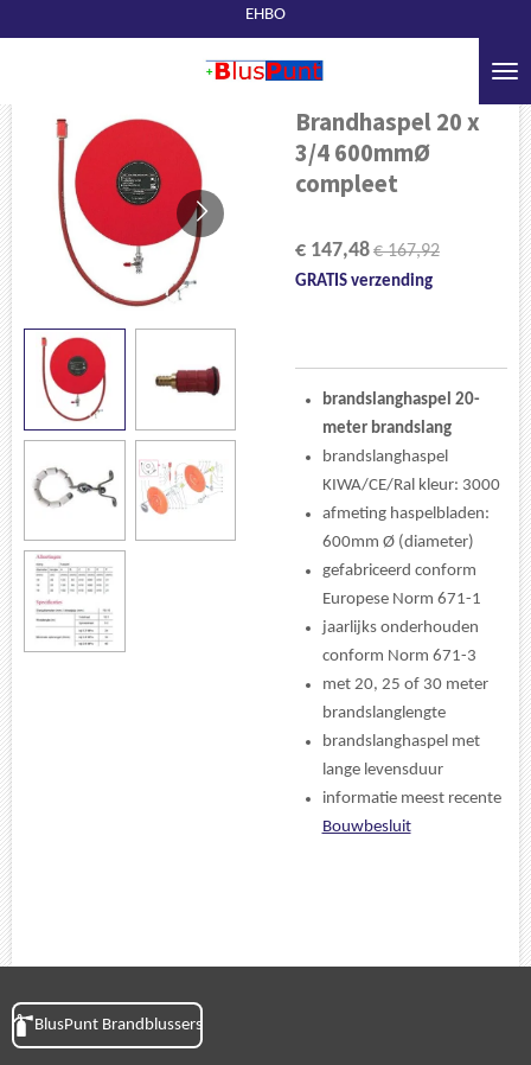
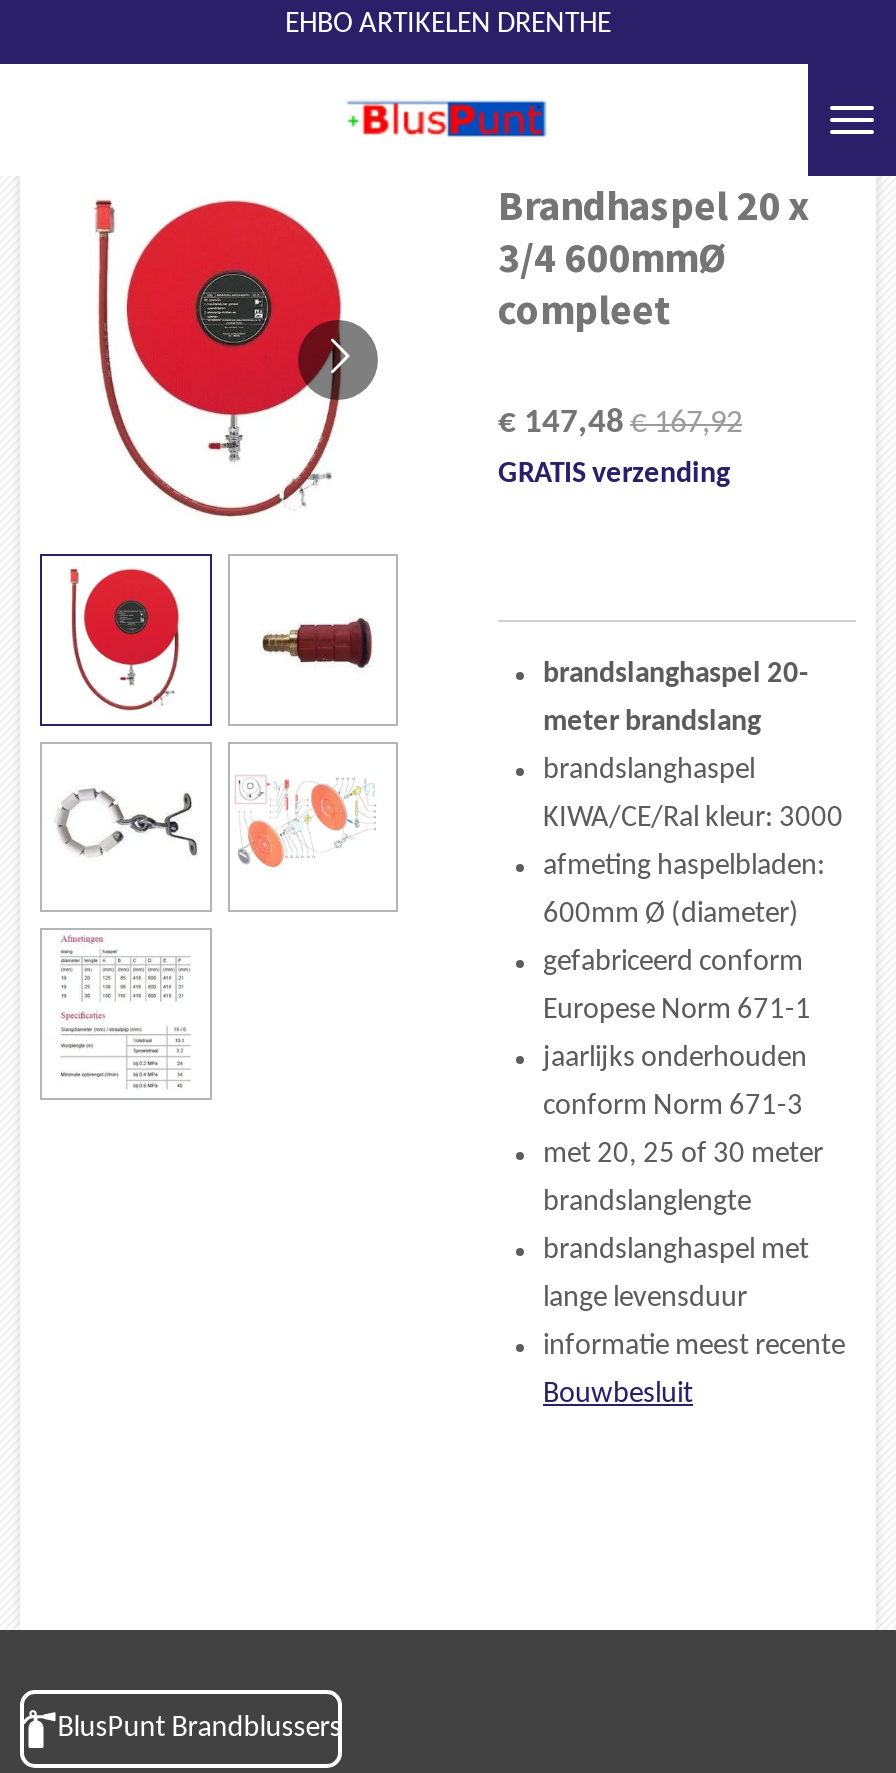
- EHBO
+ EHBO ARTIKELEN DRENTHE
